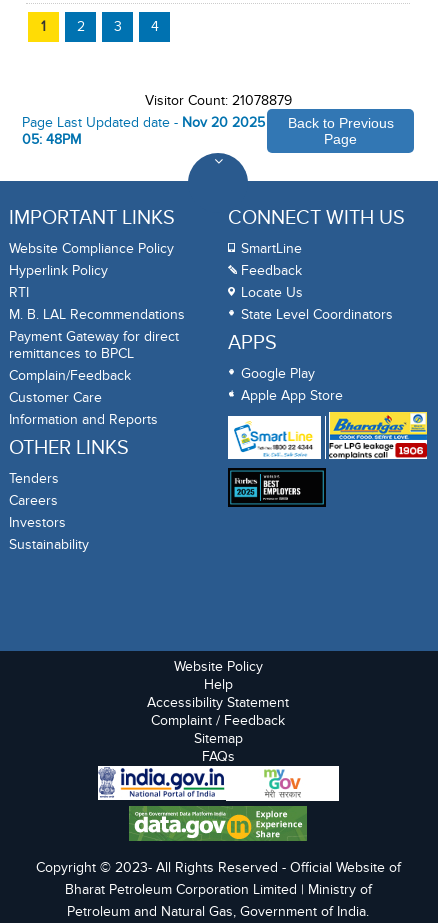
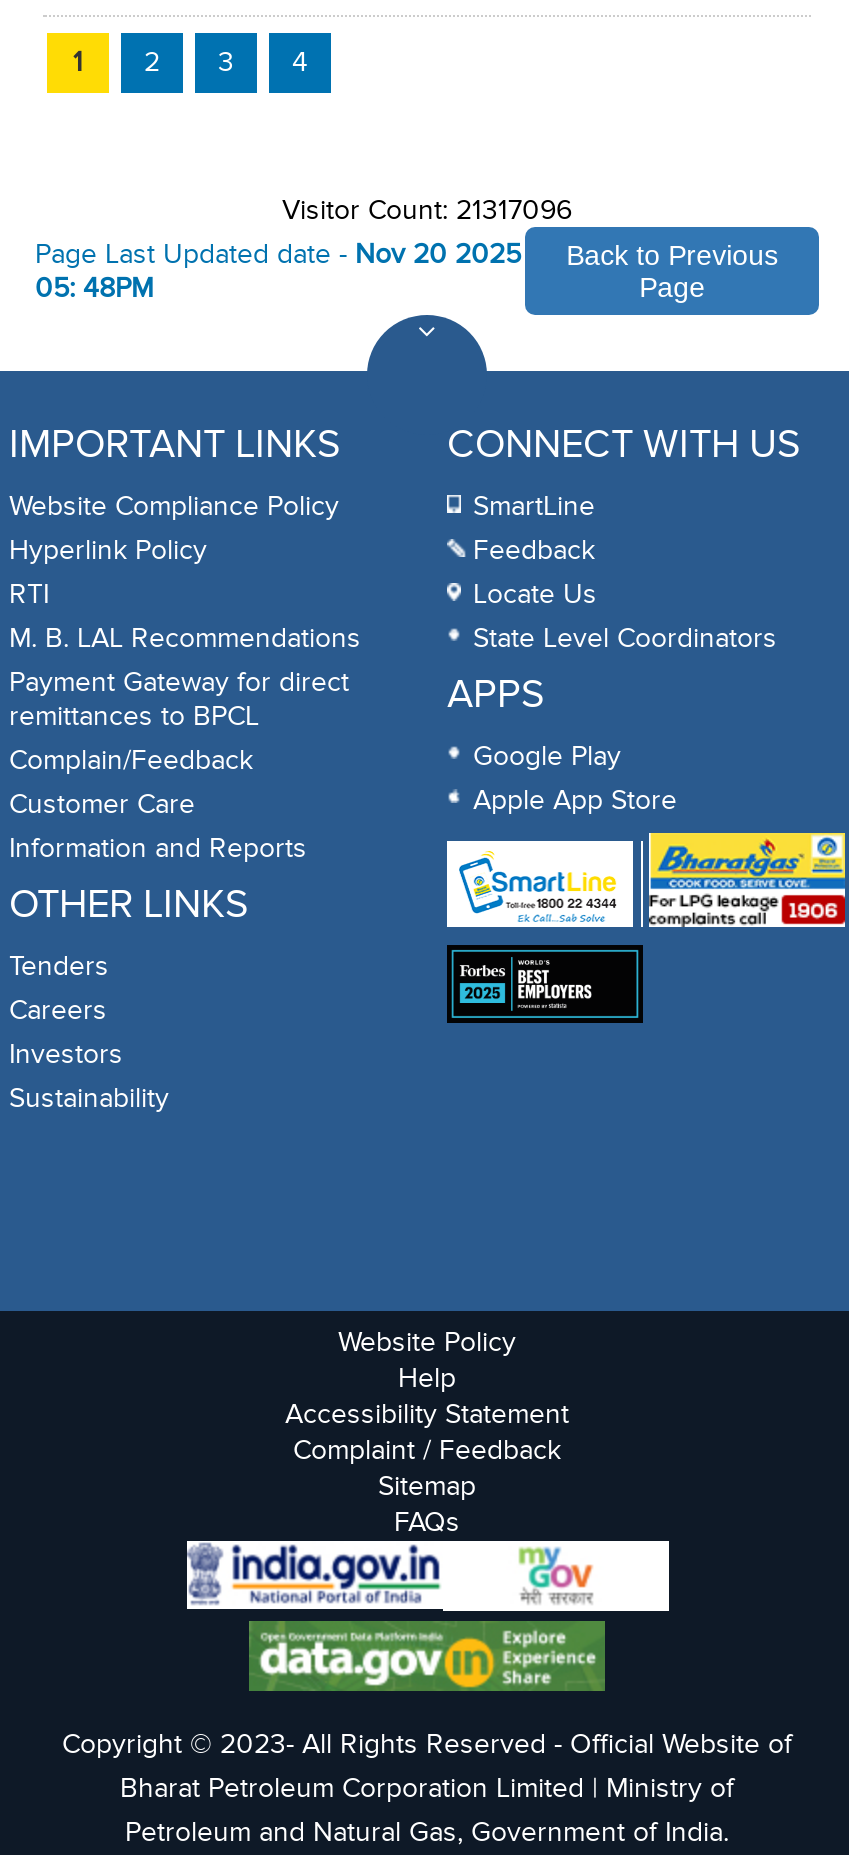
- Visitor Count: 21078879
+ Visitor Count: 21317096
